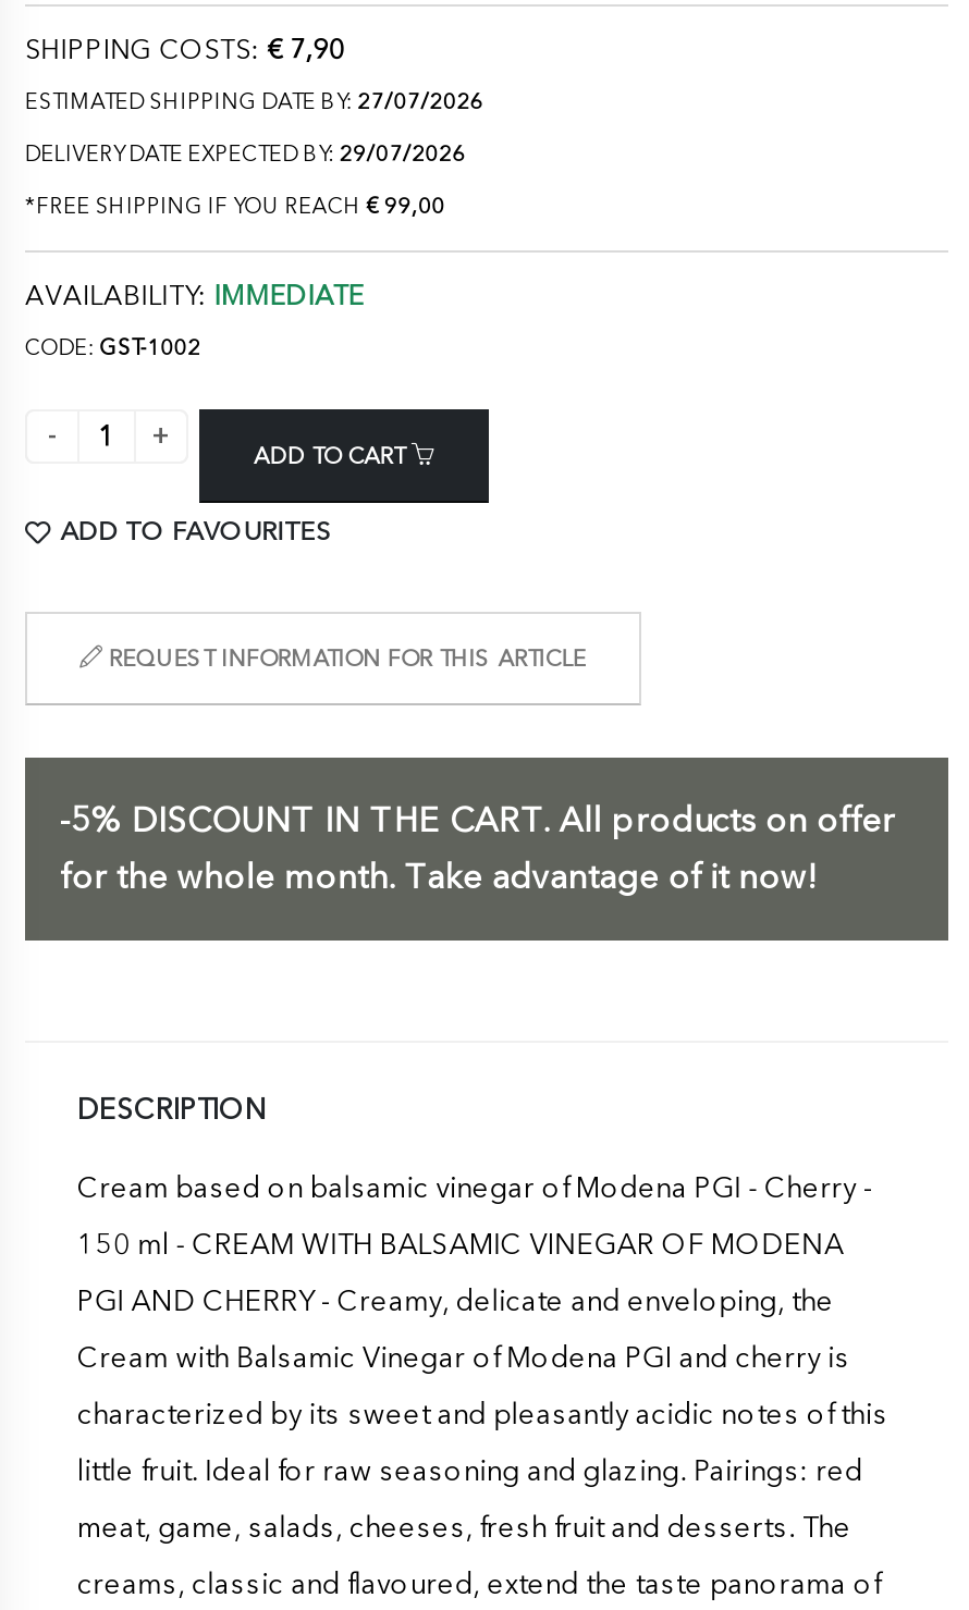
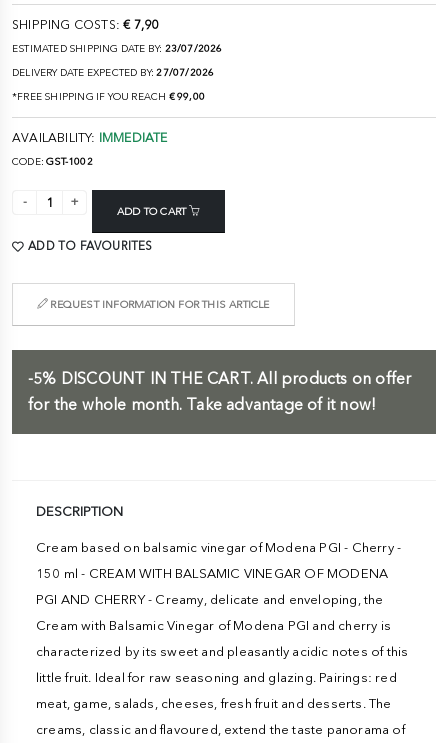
- ESTIMATED SHIPPING DATE BY: 27/07/2026
+ ESTIMATED SHIPPING DATE BY: 23/07/2026

- DELIVERY DATE EXPECTED BY: 29/07/2026
+ DELIVERY DATE EXPECTED BY: 27/07/2026
